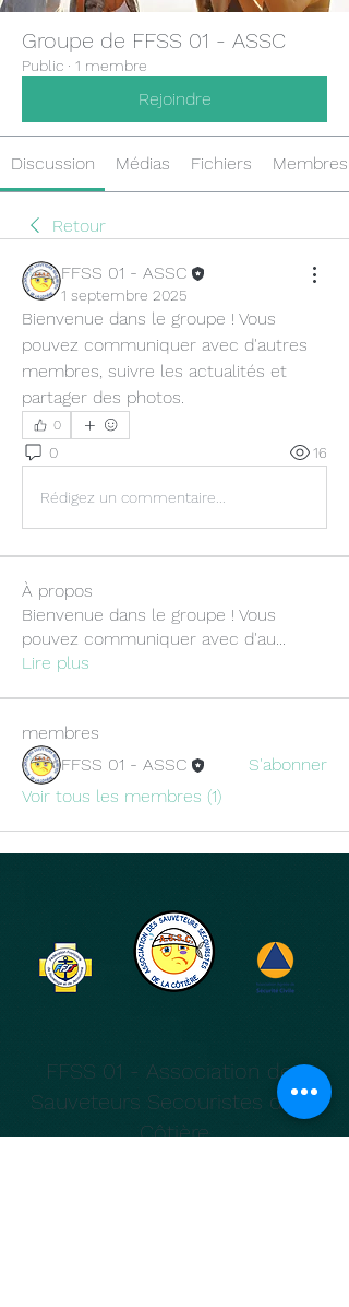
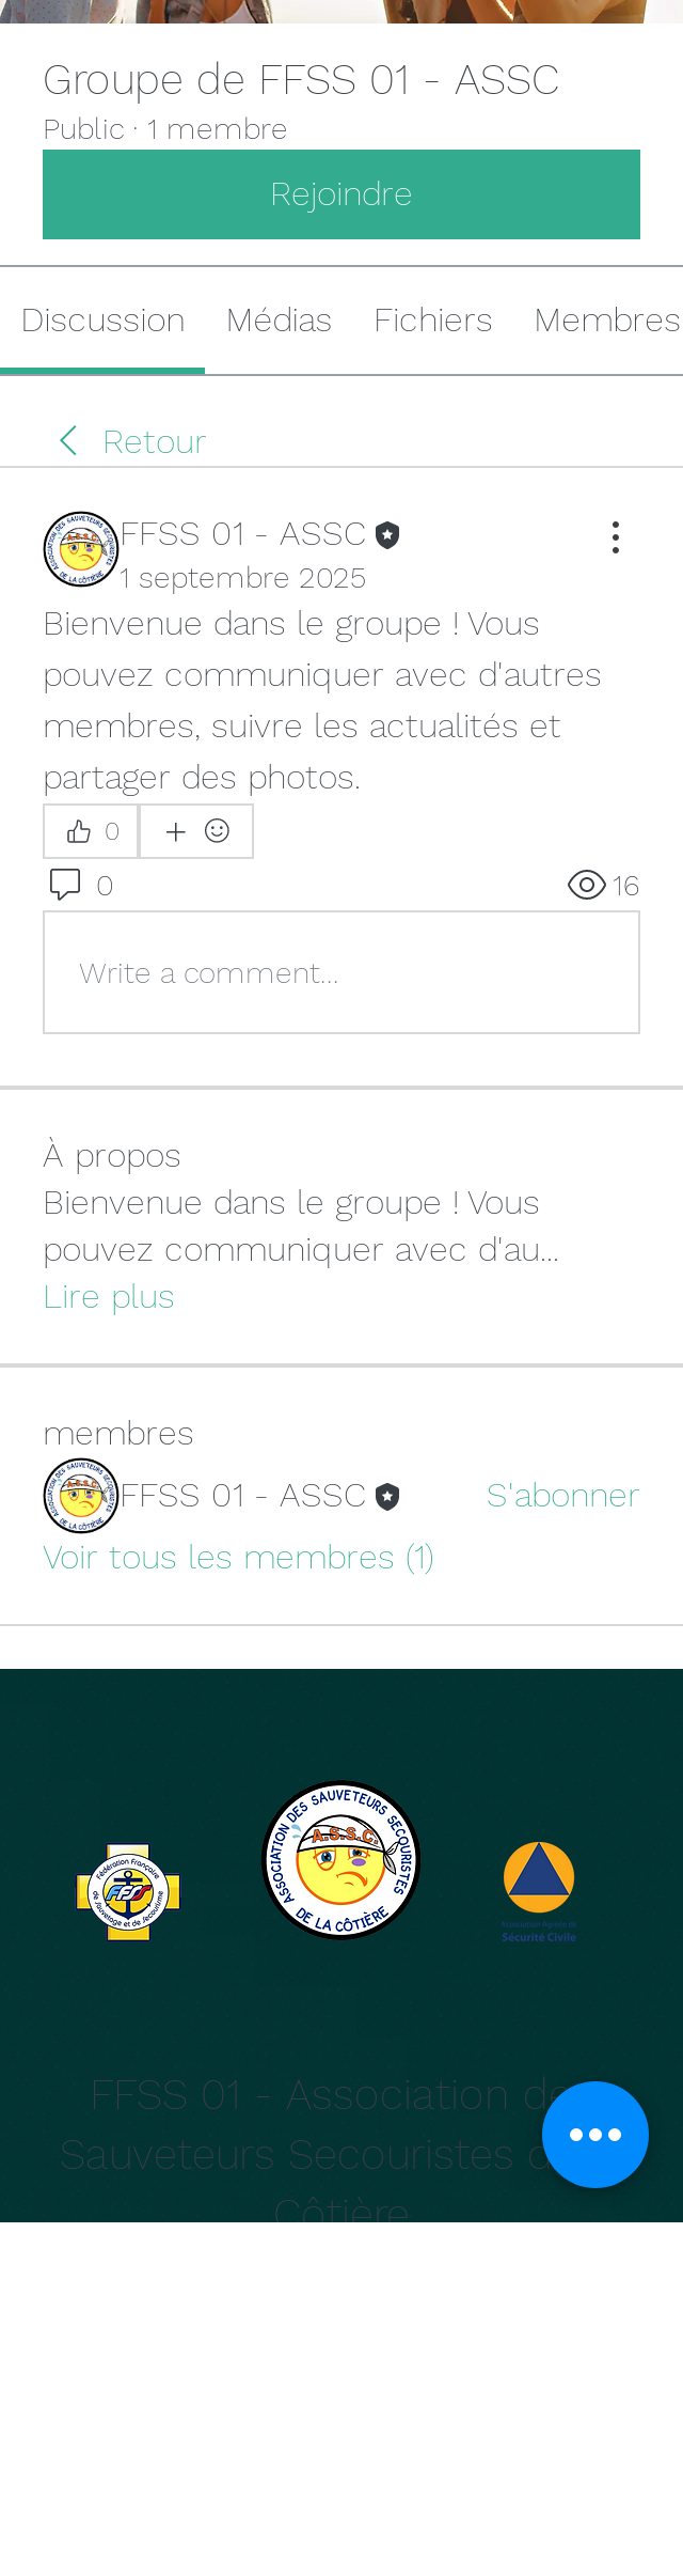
- Rédigez un commentaire...
+ Write a comment...
